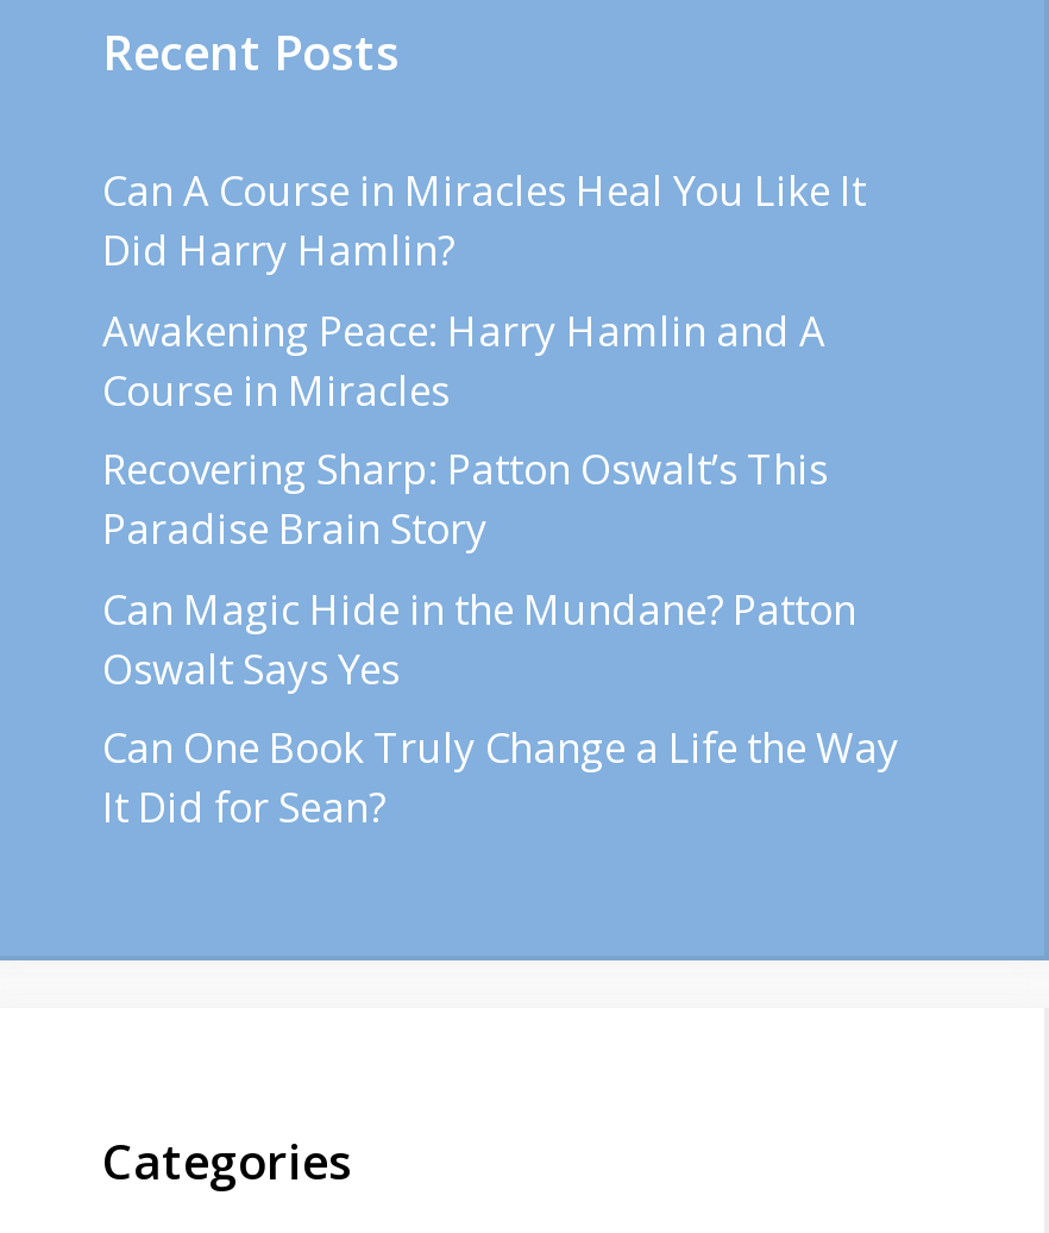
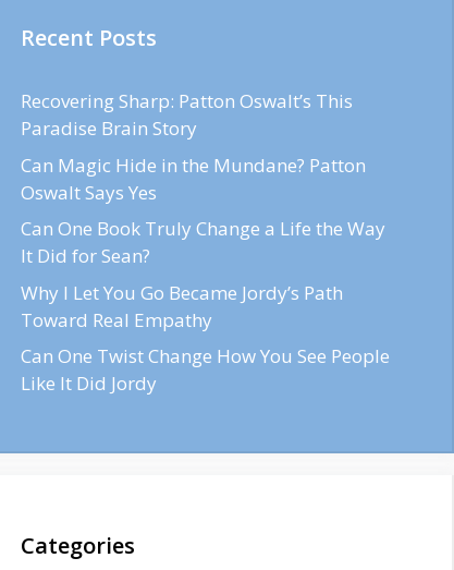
- Can A Course in Miracles Heal You Like It
- Did Harry Hamlin?
- Awakening Peace: Harry Hamlin and A
- Course in Miracles

moved up: Recovering Sharp: Patton Oswalt’s This | Paradise Brain Story | Can Magic Hide in the Mundane? Patton | Oswalt Says Yes | Can One Book Truly Change a Life the Way | It Did for Sean?

+ Why I Let You Go Became Jordy’s Path
+ Toward Real Empathy
+ Can One Twist Change How You See People
+ Like It Did Jordy
